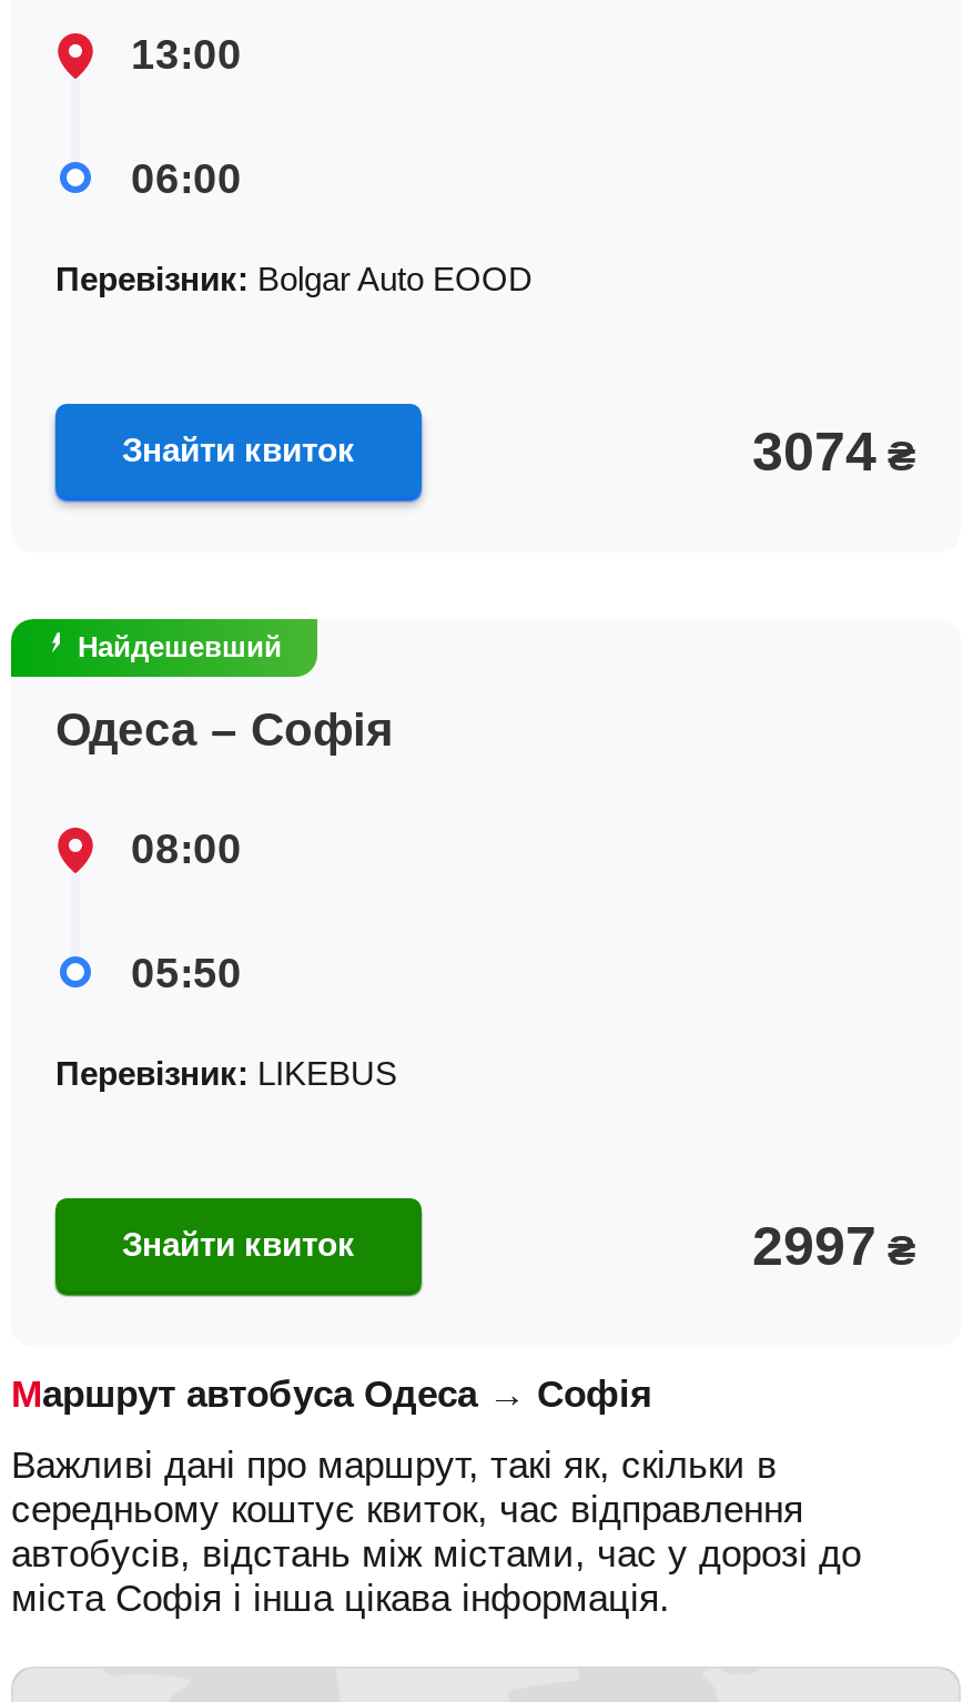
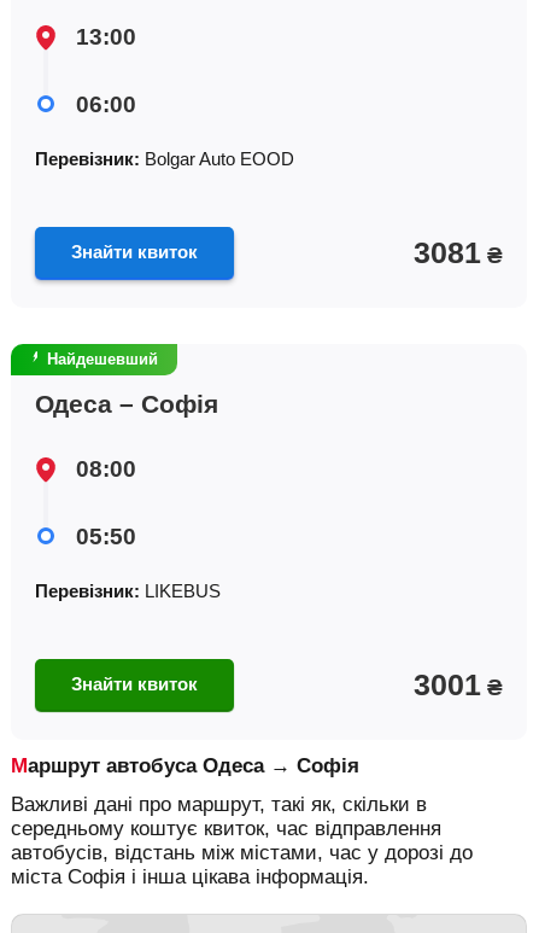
- 3074 ₴
+ 3081 ₴

- 2997 ₴
+ 3001 ₴
